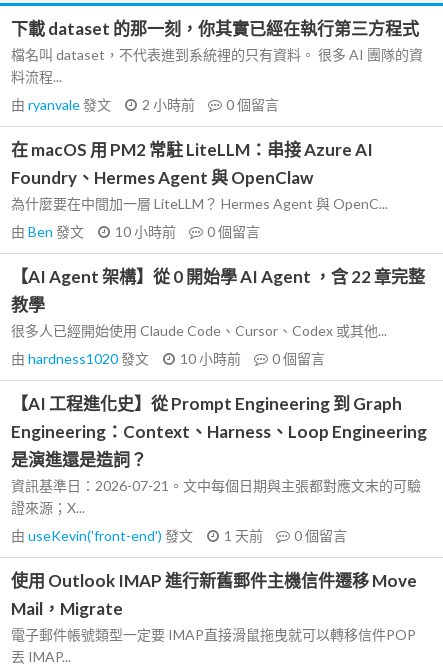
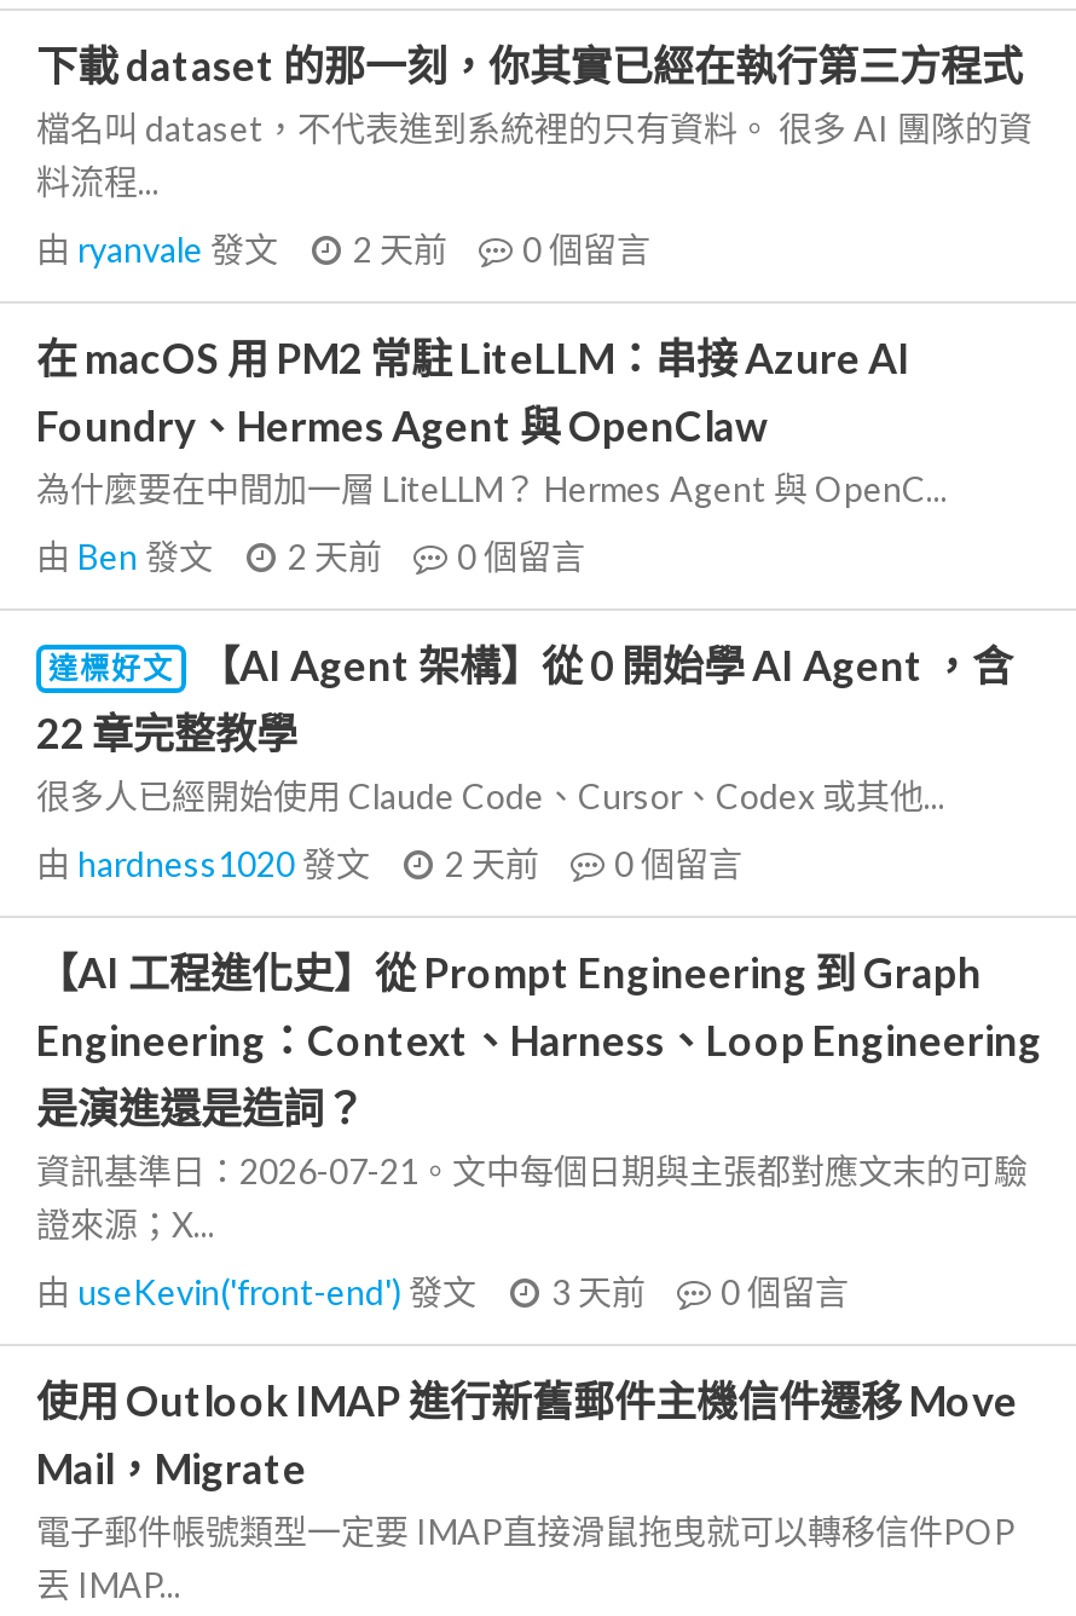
- 由ryanvale發文 2 小時前 0個留言
+ 由ryanvale發文 2 天前 0個留言

- 由Ben發文 10 小時前 0個留言
+ 由Ben發文 2 天前 0個留言

- 【AI Agent 架構】從 0 開始學 AI Agent ，含 22 章完整
- 教學
+ 達標好文
+ 【AI Agent 架構】從 0 開始學 AI Agent ，含
+ 22 章完整教學

- 由hardness1020發文 10 小時前 0個留言
+ 由hardness1020發文 2 天前 0個留言

- 由useKevin('front-end')發文 1 天前 0個留言
+ 由useKevin('front-end')發文 3 天前 0個留言
